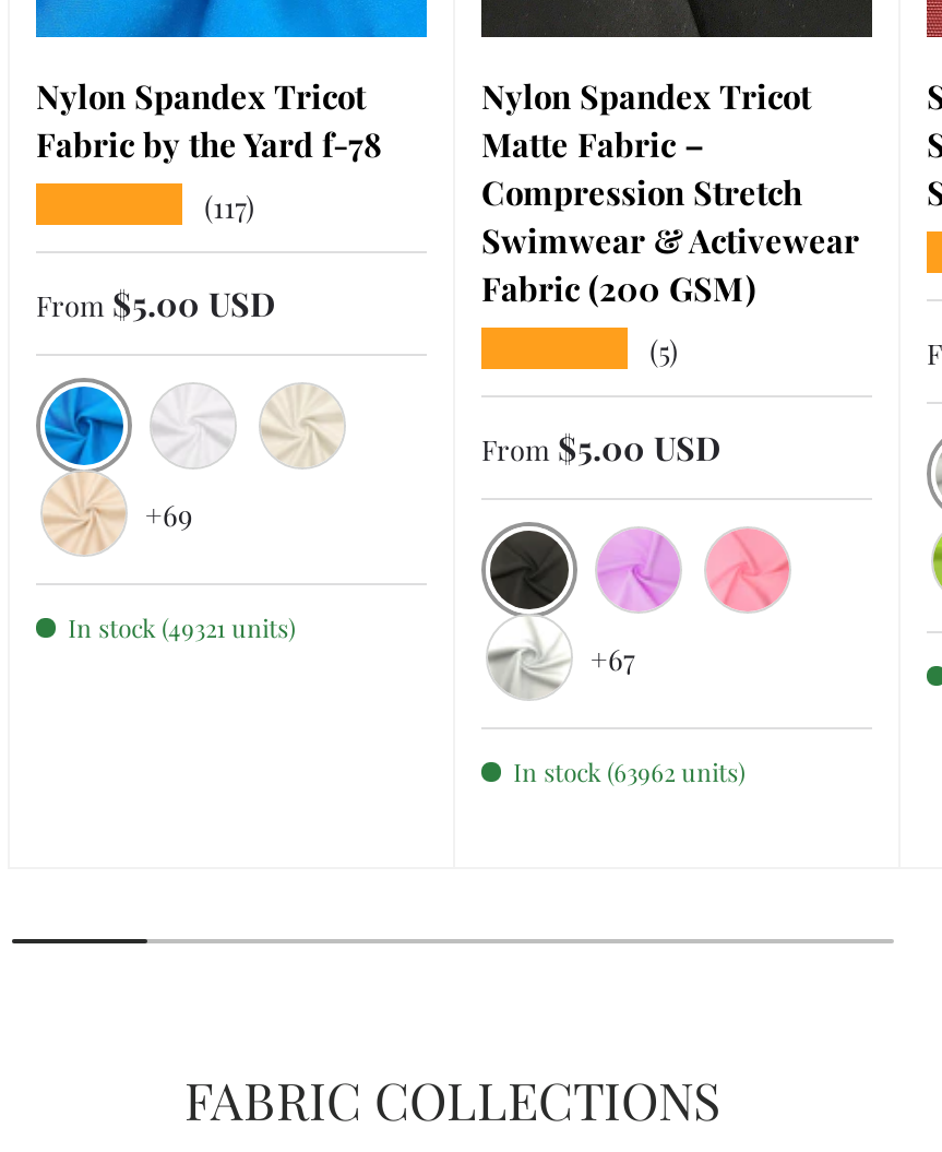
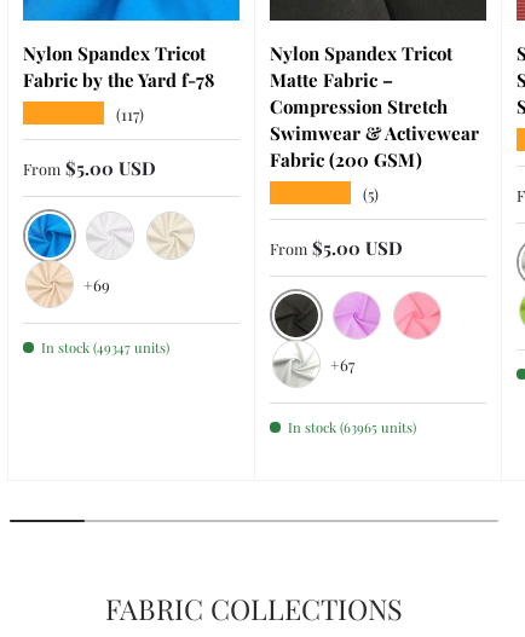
- In stock (49321 units)
+ In stock (49347 units)

- In stock (63962 units)
+ In stock (63965 units)
